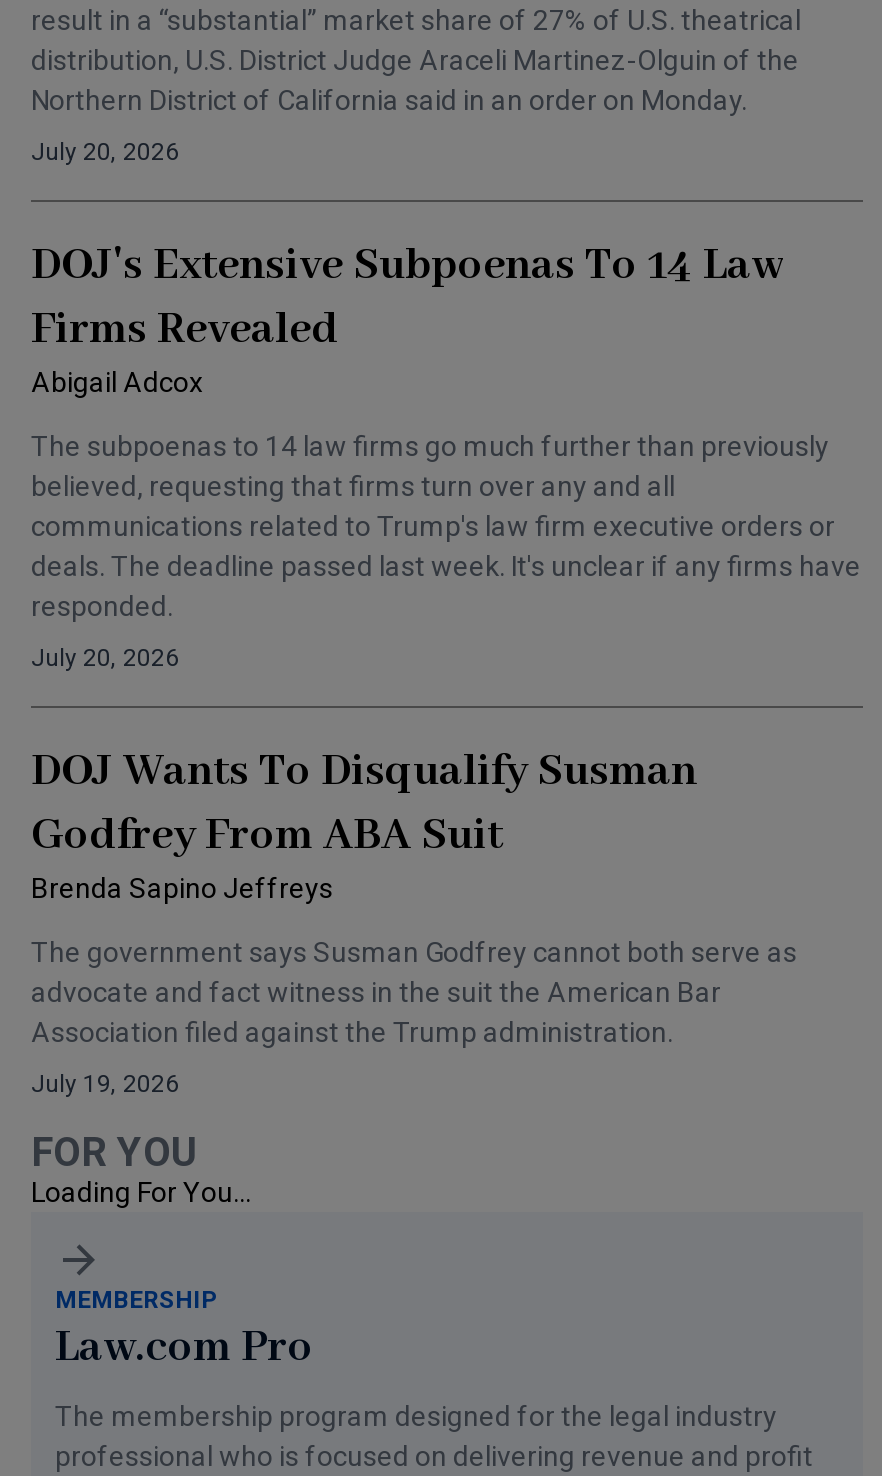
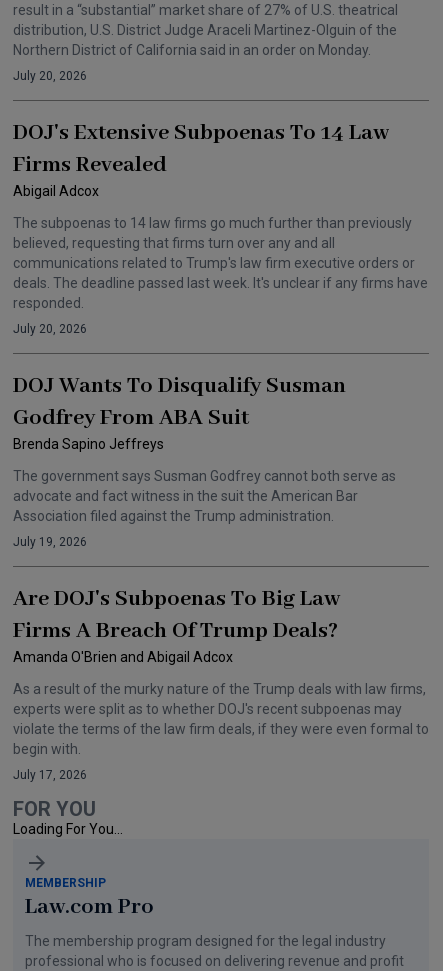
+ Are DOJ's Subpoenas To Big Law
+ Firms A Breach Of Trump Deals?
+ Amanda O'Brien and Abigail Adcox
+ As a result of the murky nature of the Trump deals with law firms,
+ experts were split as to whether DOJ's recent subpoenas may
+ violate the terms of the law firm deals, if they were even formal to
+ begin with.
+ July 17, 2026
